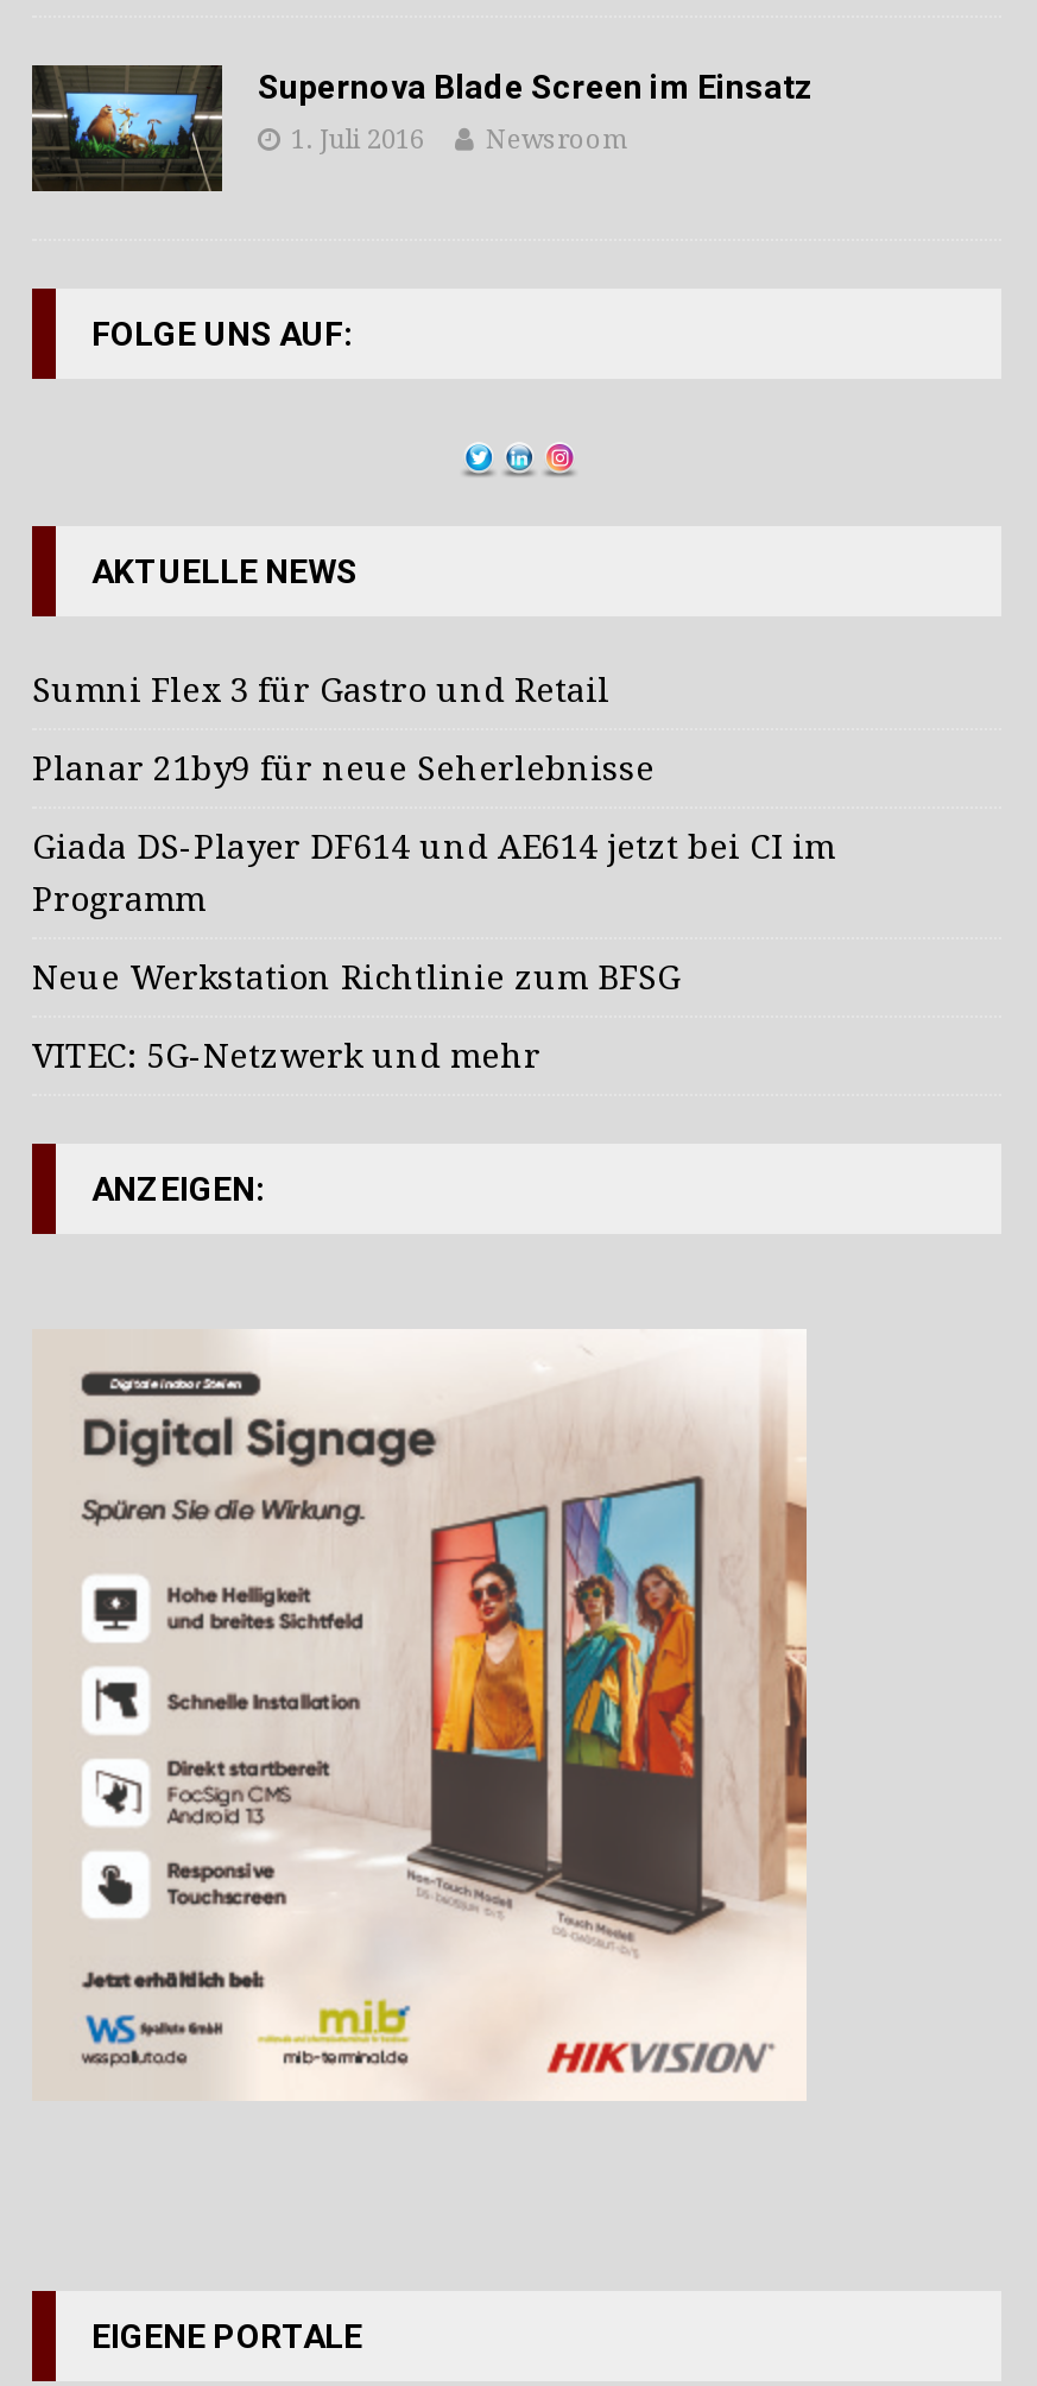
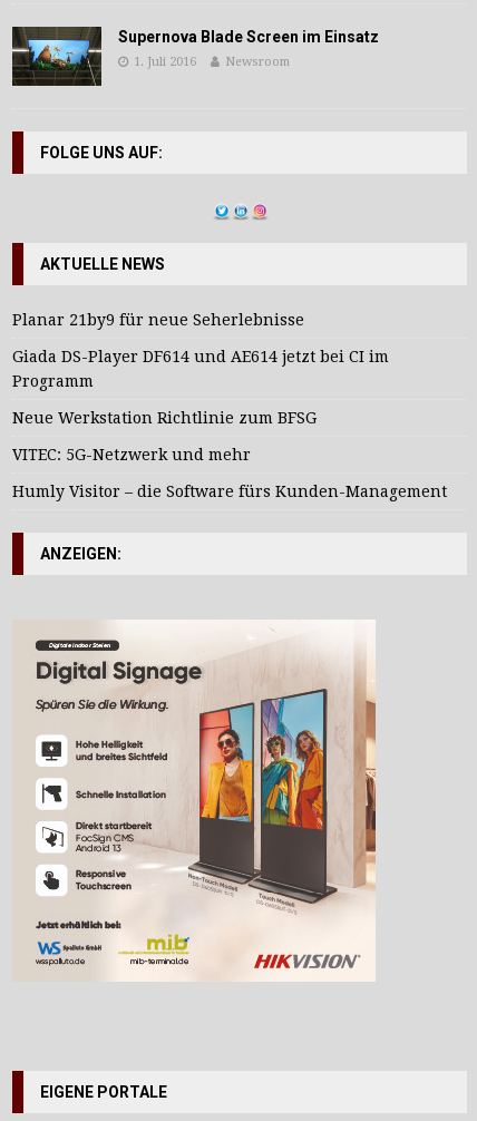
- Sumni Flex 3 für Gastro und Retail

moved up: Planar 21by9 für neue Seherlebnisse | Giada DS-Player DF614 und AE614 jetzt bei CI im | Programm | Neue Werkstation Richtlinie zum BFSG | VITEC: 5G-Netzwerk und mehr

+ Humly Visitor – die Software fürs Kunden-Management
